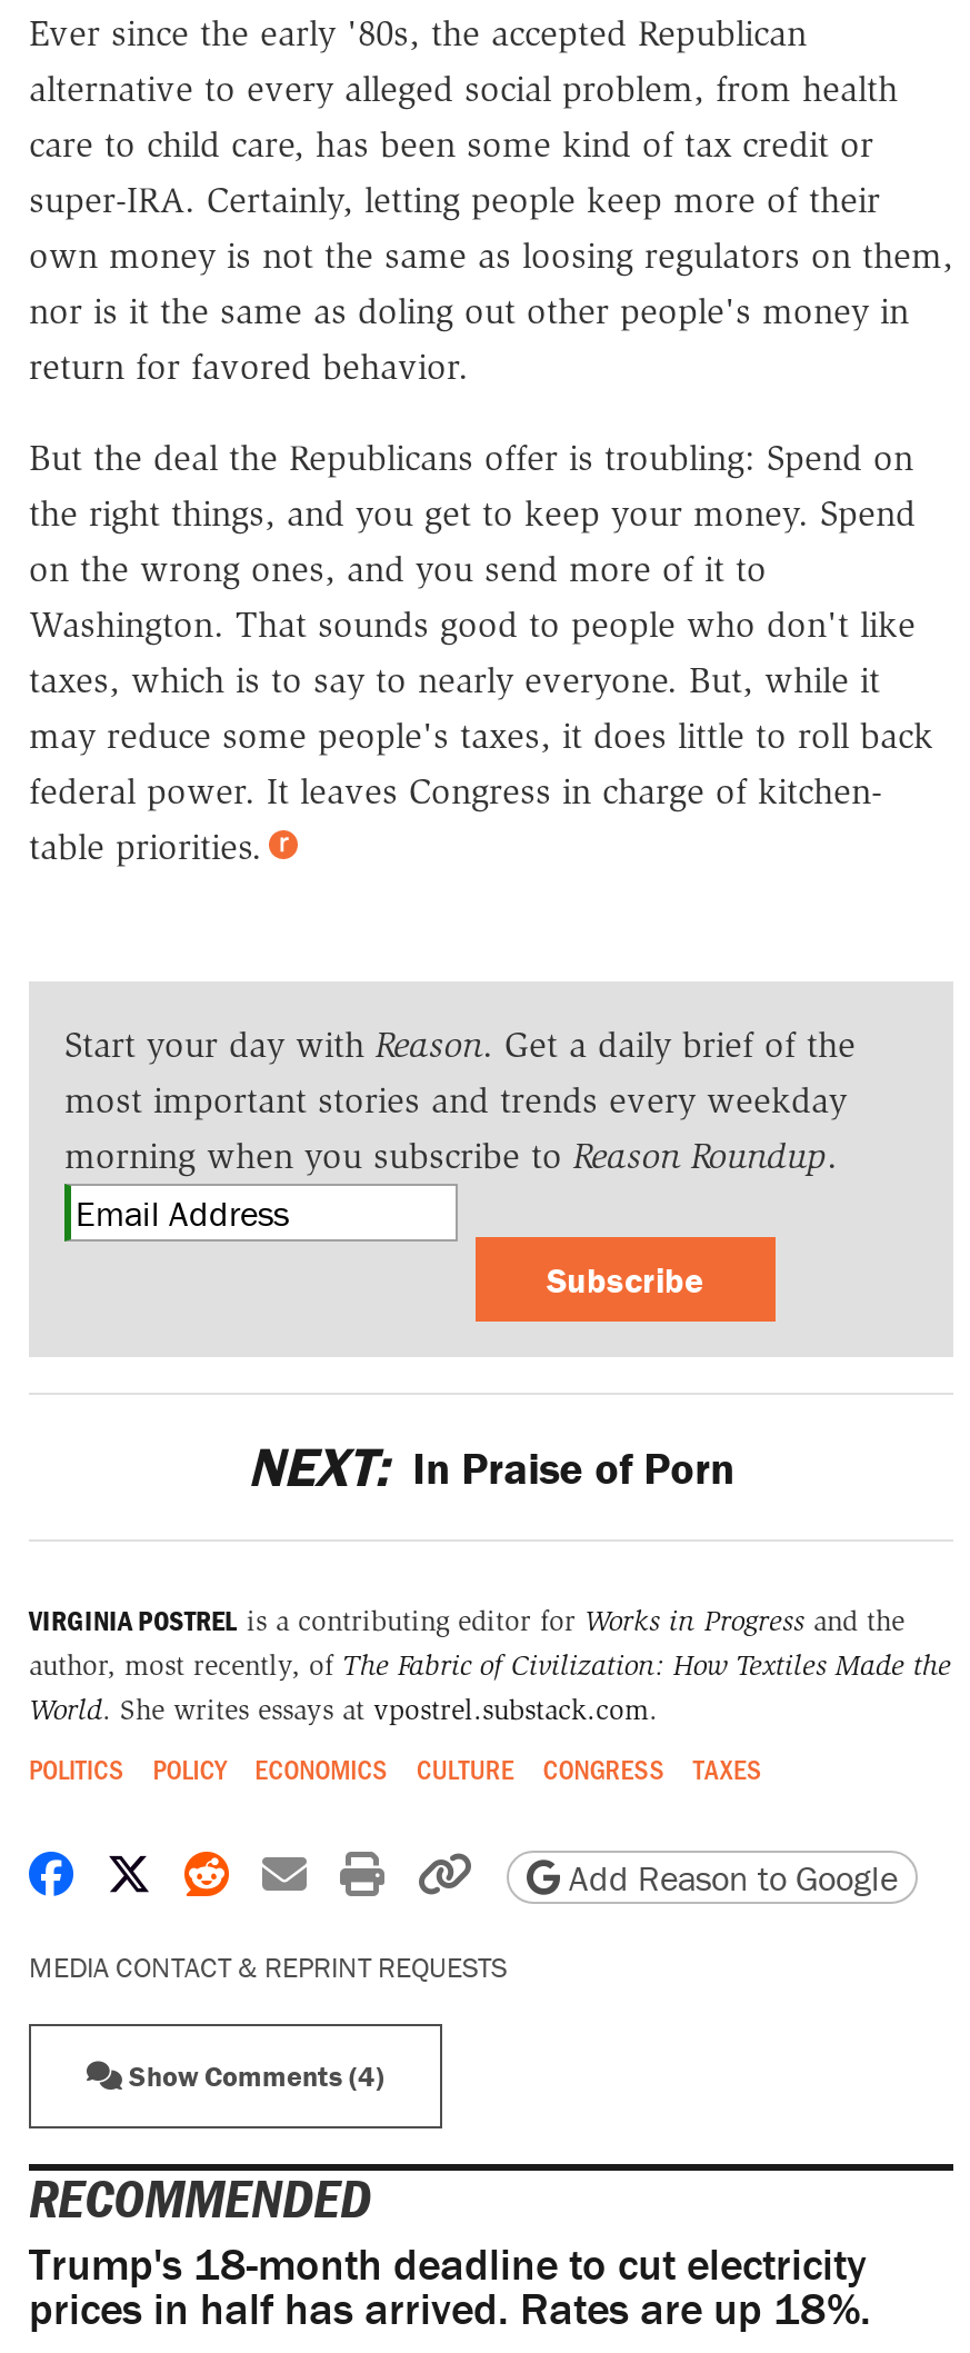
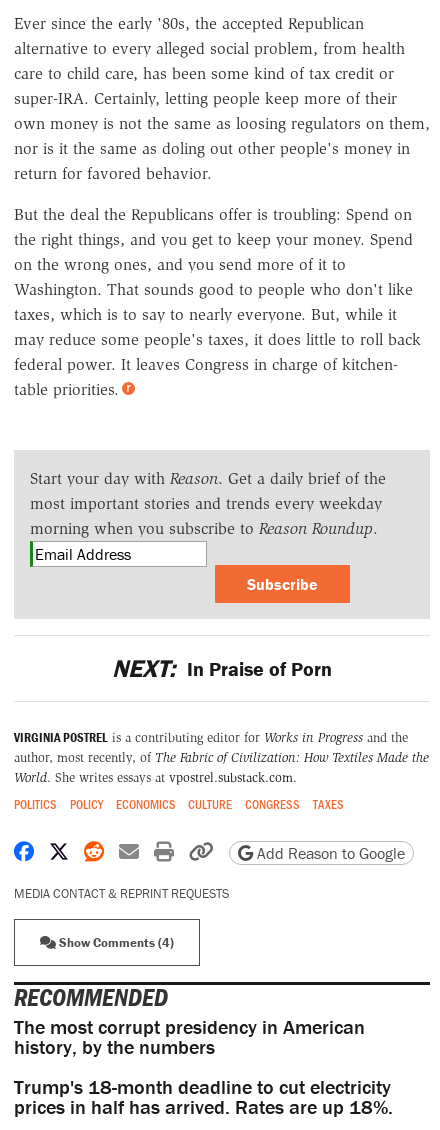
+ The most corrupt presidency in American
+ history, by the numbers
